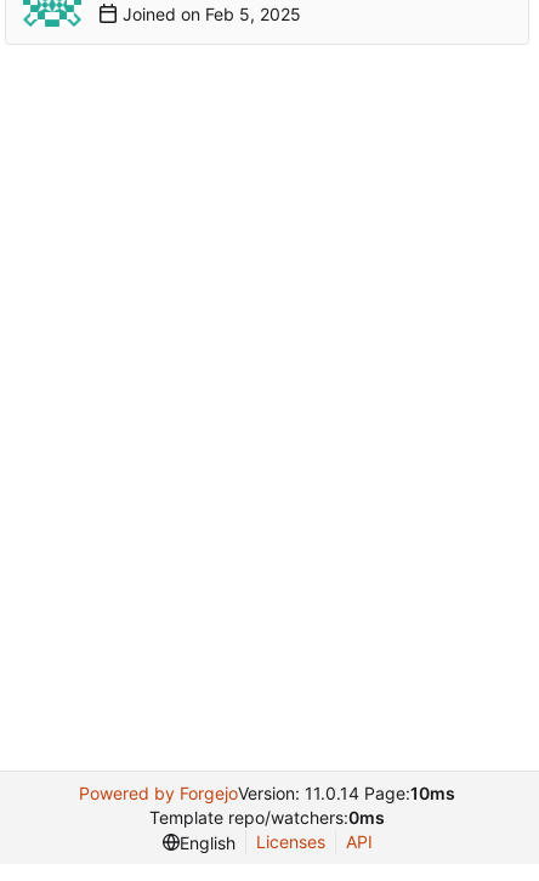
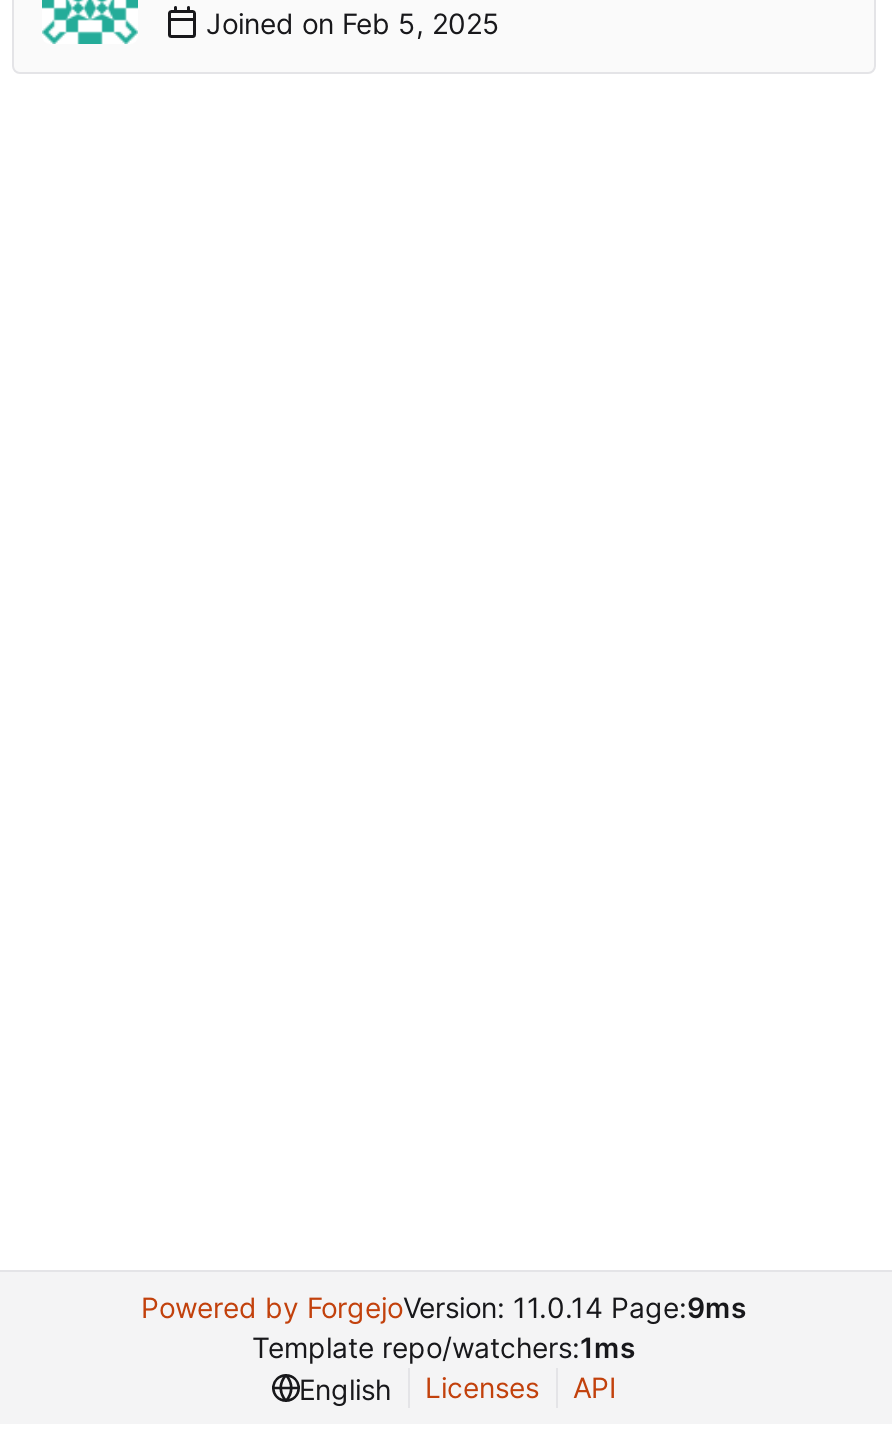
- Powered by ForgejoVersion: 11.0.14 Page:10ms
+ Powered by ForgejoVersion: 11.0.14 Page:9ms

- Template repo/watchers:0ms
+ Template repo/watchers:1ms
